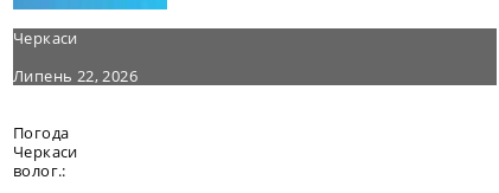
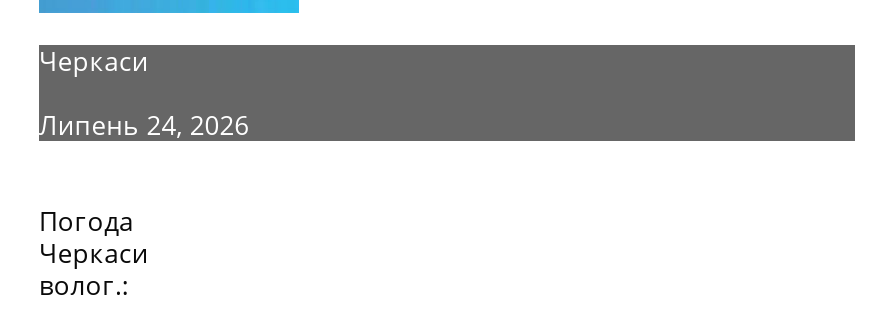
- Липень 22, 2026
+ Липень 24, 2026
